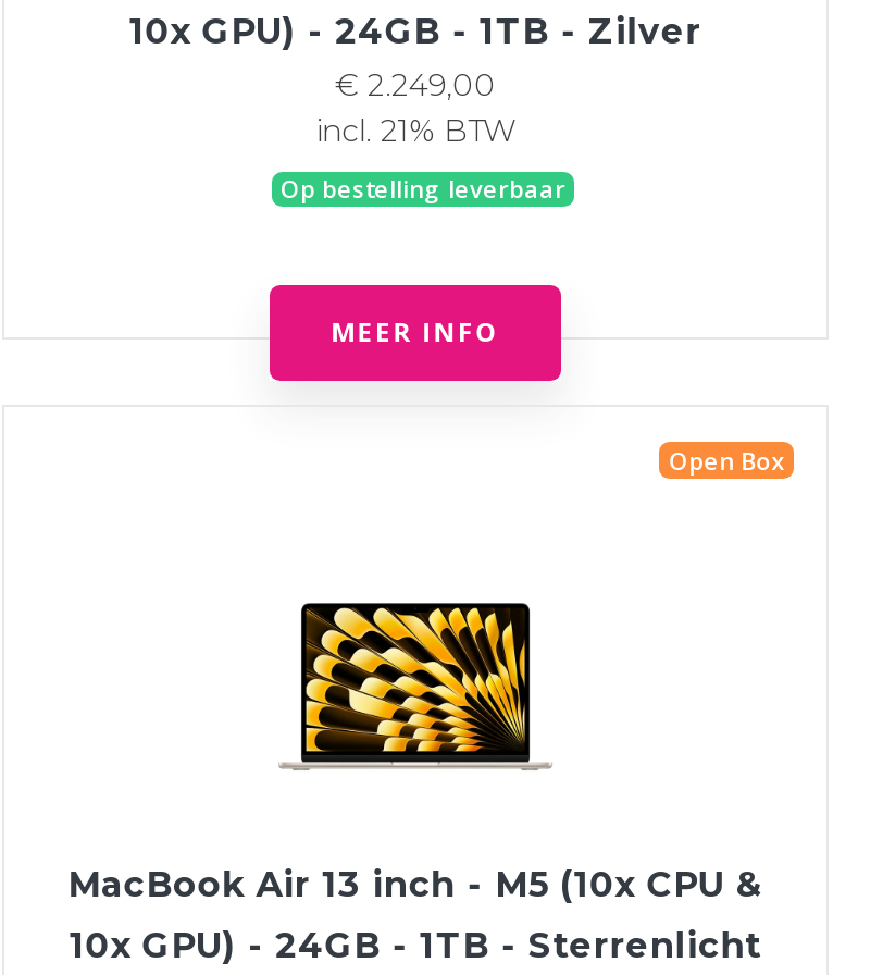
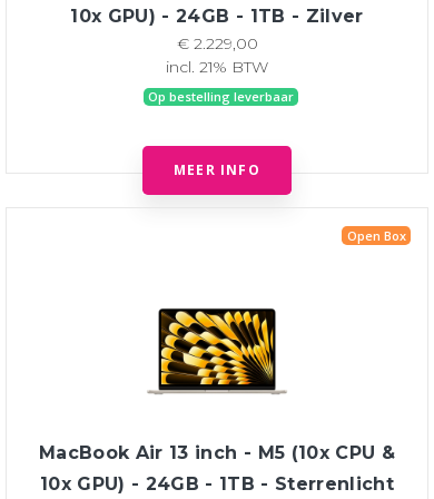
- € 2.249,00
+ € 2.229,00
